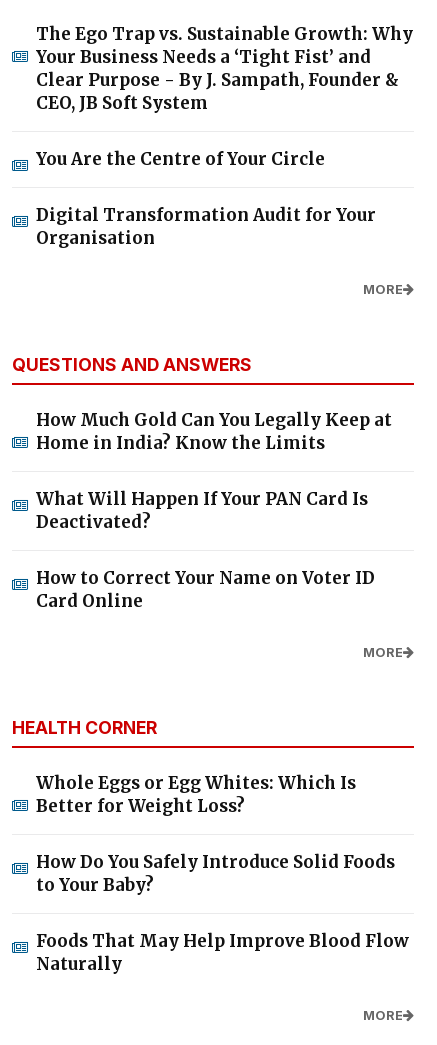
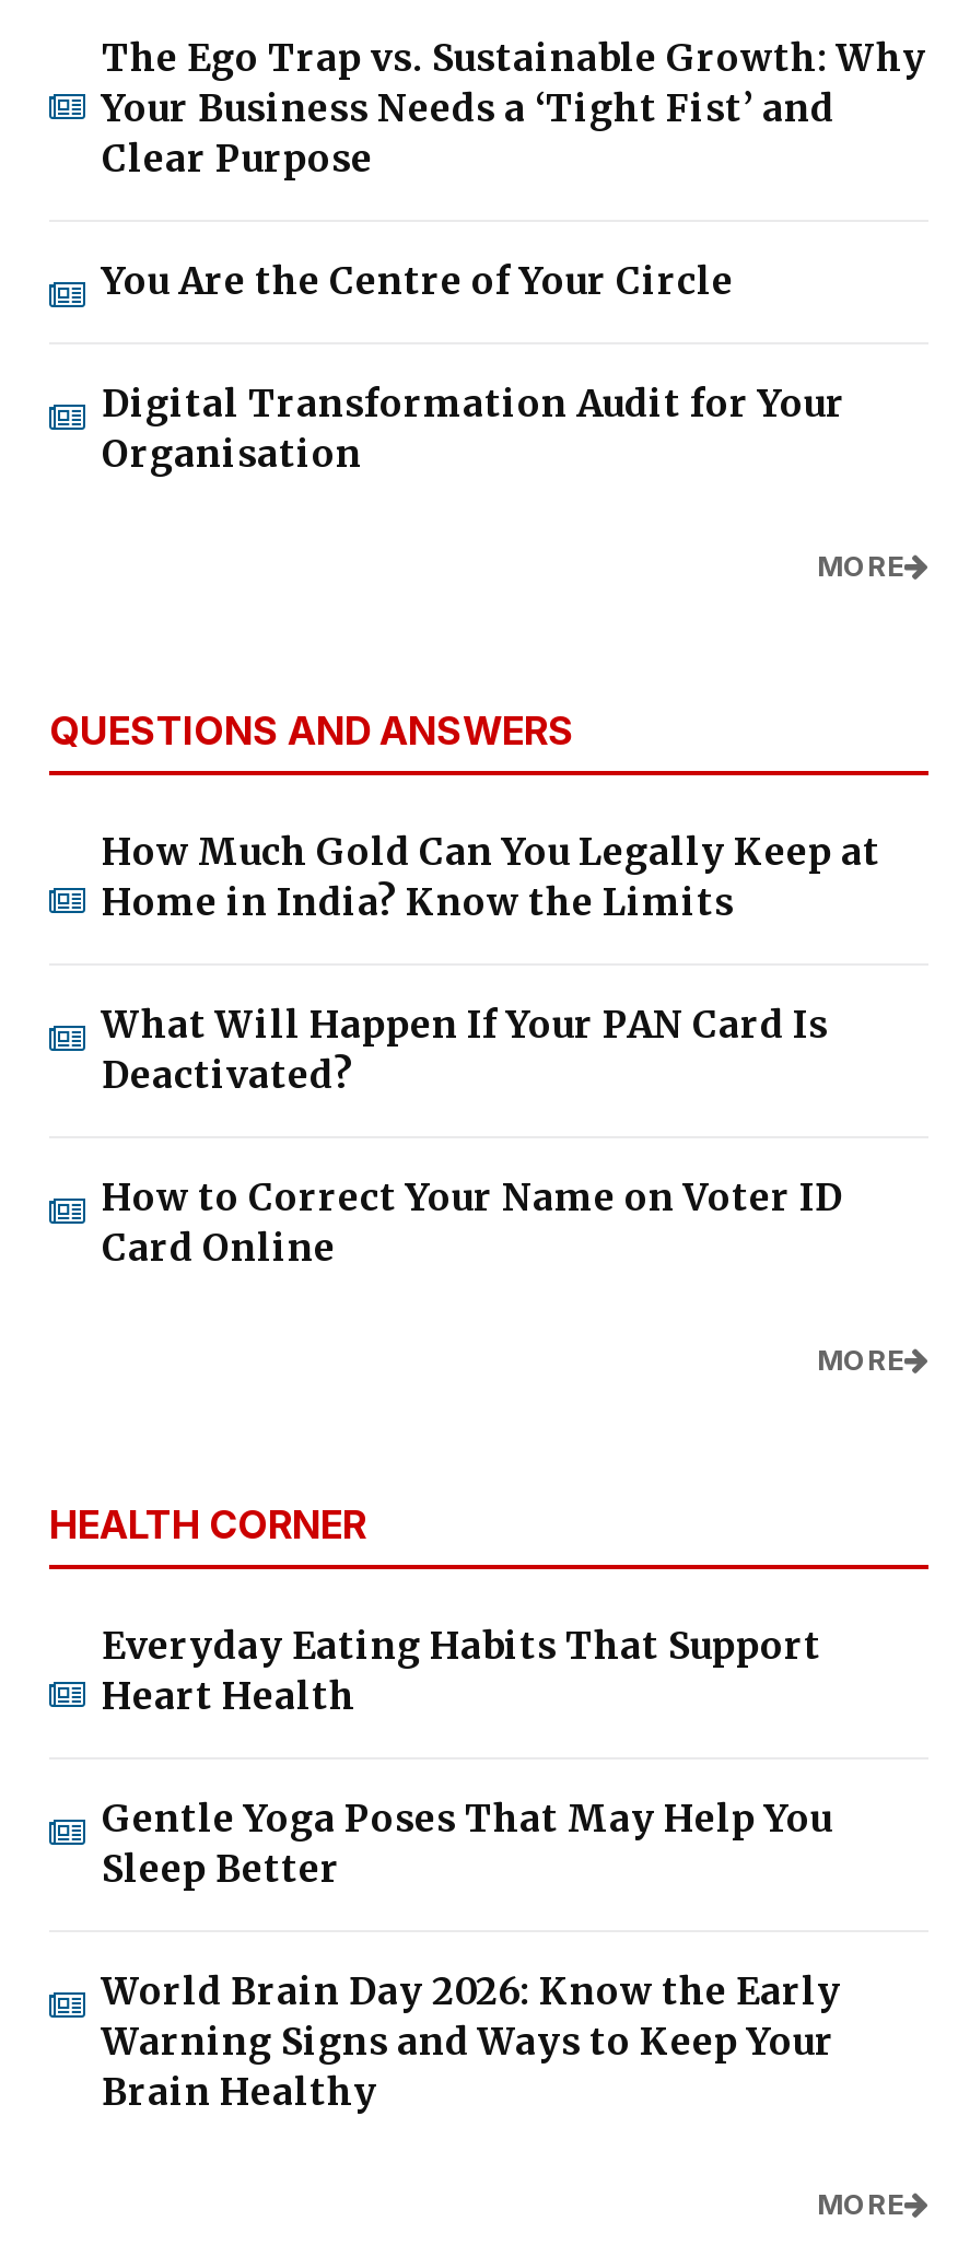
- Clear Purpose - By J. Sampath, Founder &
- CEO, JB Soft System
+ Clear Purpose

moved up: You Are the Centre of Your Circle | Digital Transformation Audit for Your | Organisation | ... | MORE | HEALTH CORNER

- Whole Eggs or Egg Whites: Which Is
- Better for Weight Loss?
+ Everyday Eating Habits That Support
+ Heart Health

- How Do You Safely Introduce Solid Foods
- to Your Baby?
+ Gentle Yoga Poses That May Help You
+ Sleep Better

- Foods That May Help Improve Blood Flow
- Naturally
+ World Brain Day 2026: Know the Early
+ Warning Signs and Ways to Keep Your
+ Brain Healthy
